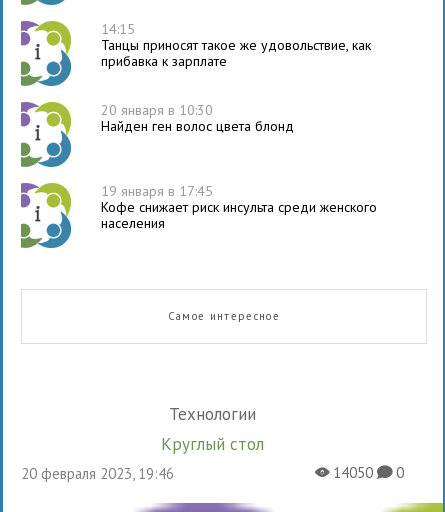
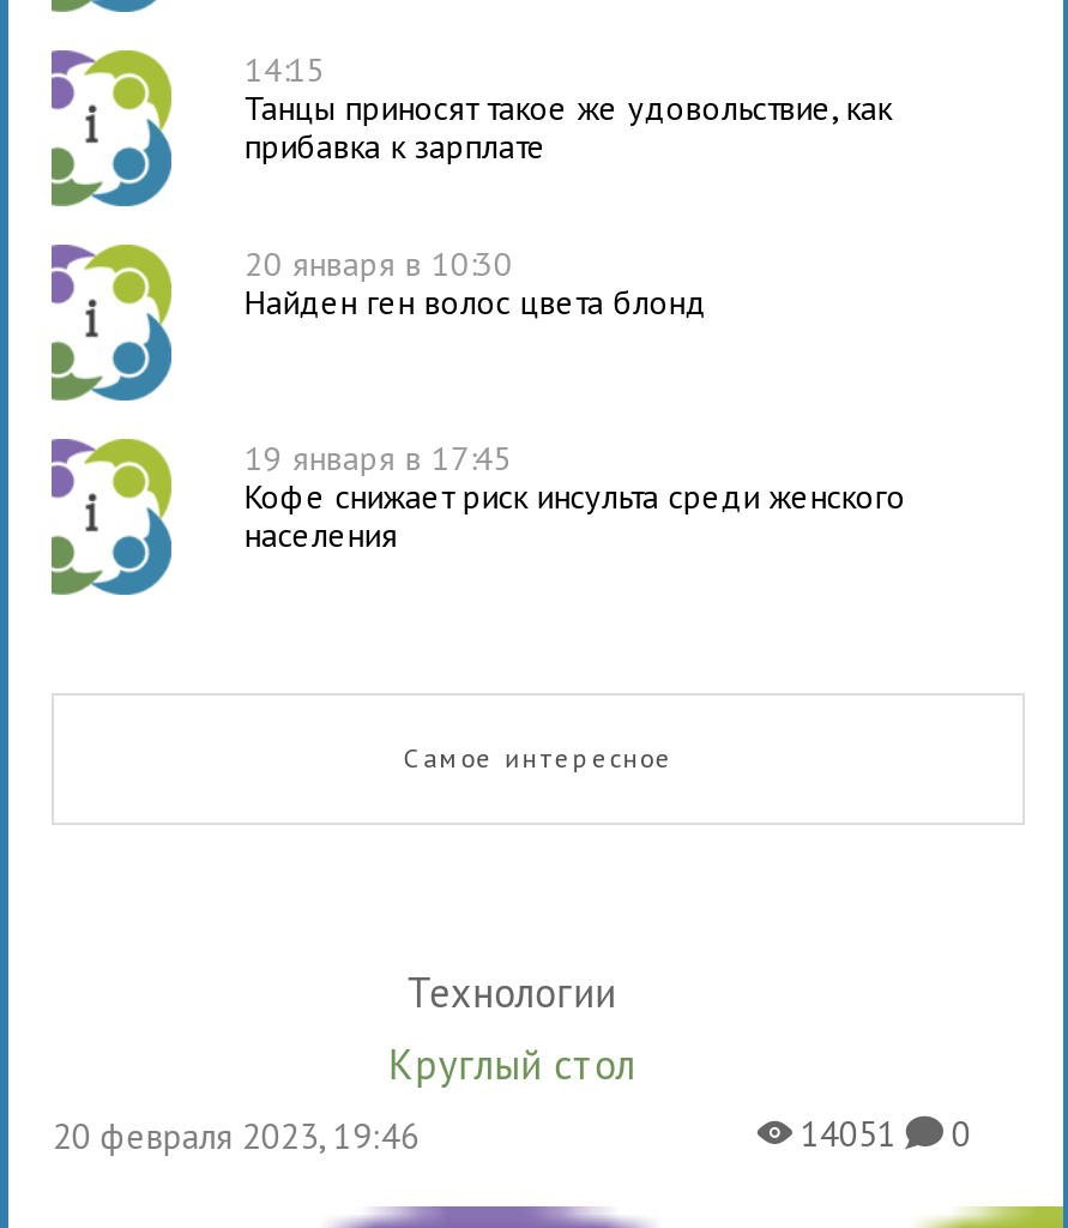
- X 14050 K 0
+ X 14051 K 0
